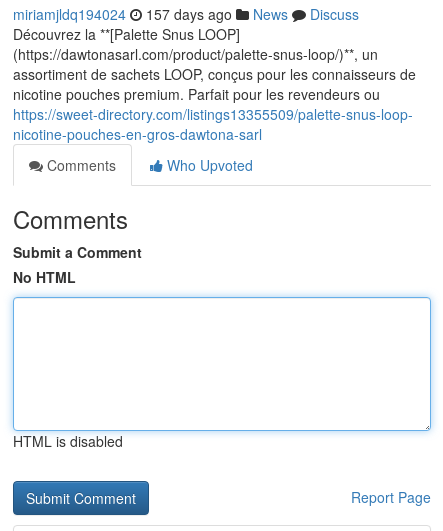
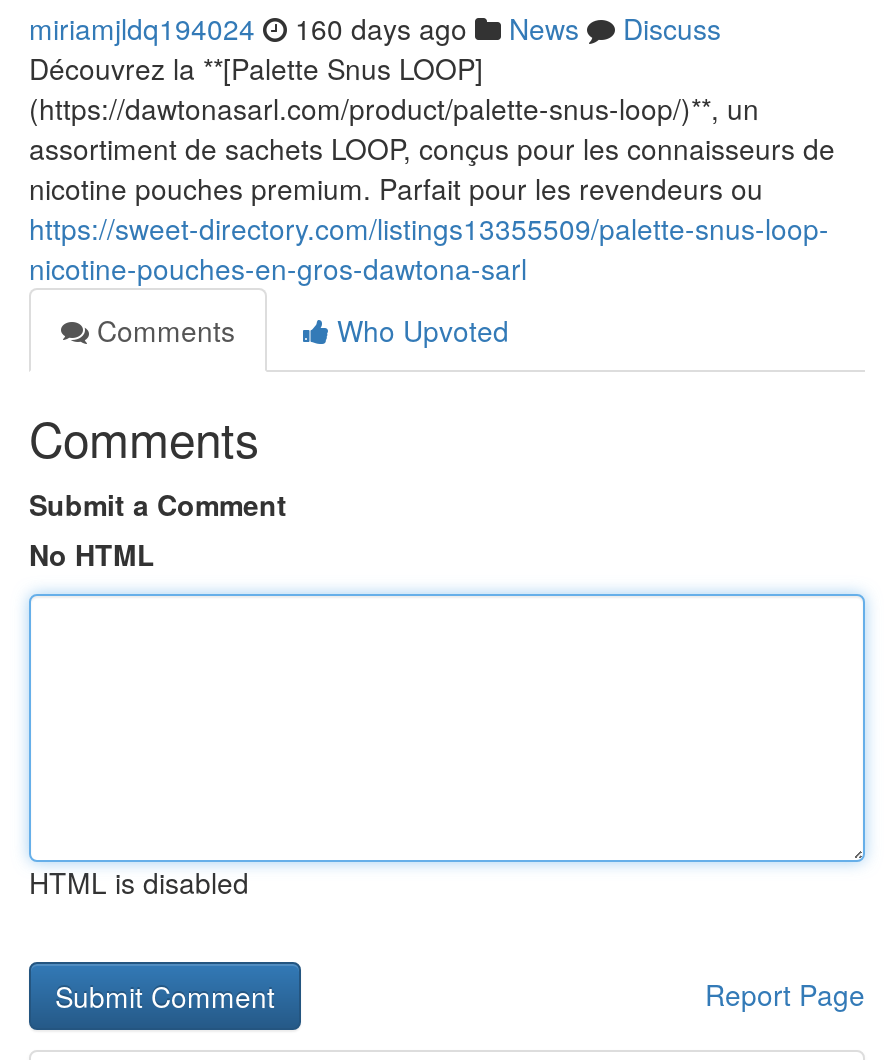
- miriamjldq194024 157 days ago News Discuss
+ miriamjldq194024 160 days ago News Discuss
